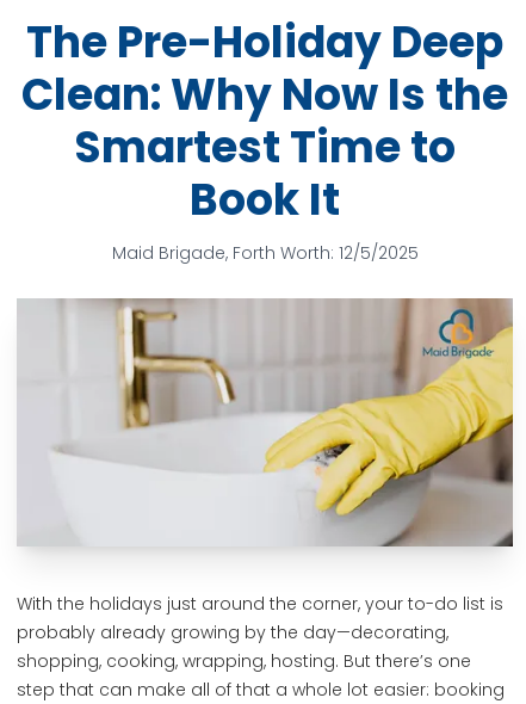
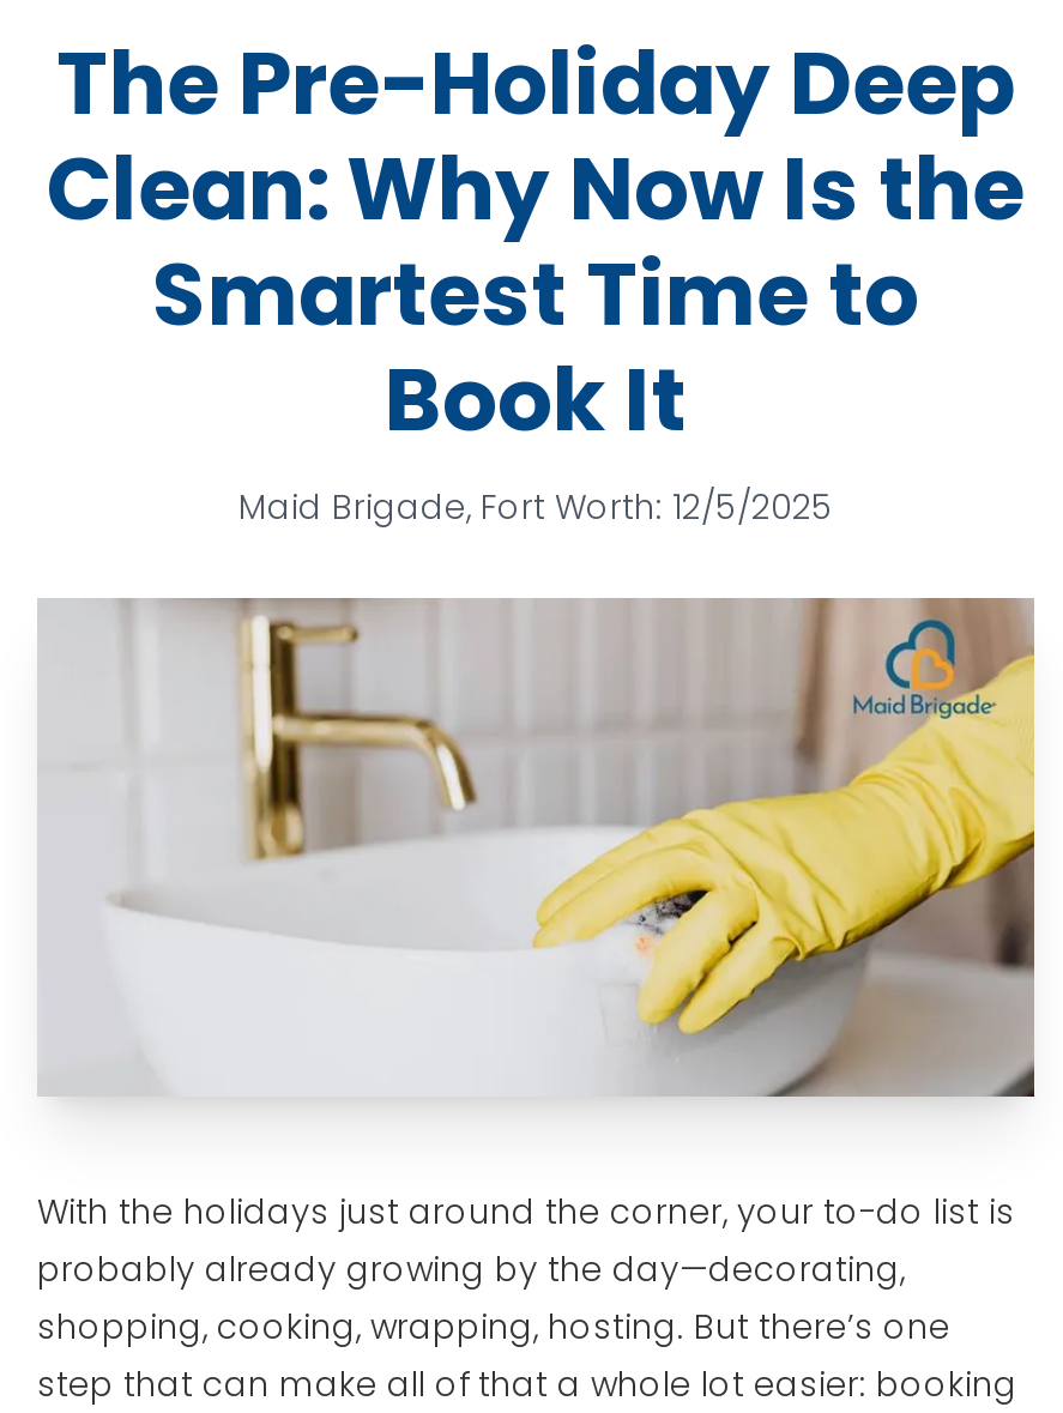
- Maid Brigade, Forth Worth: 12/5/2025
+ Maid Brigade, Fort Worth: 12/5/2025
